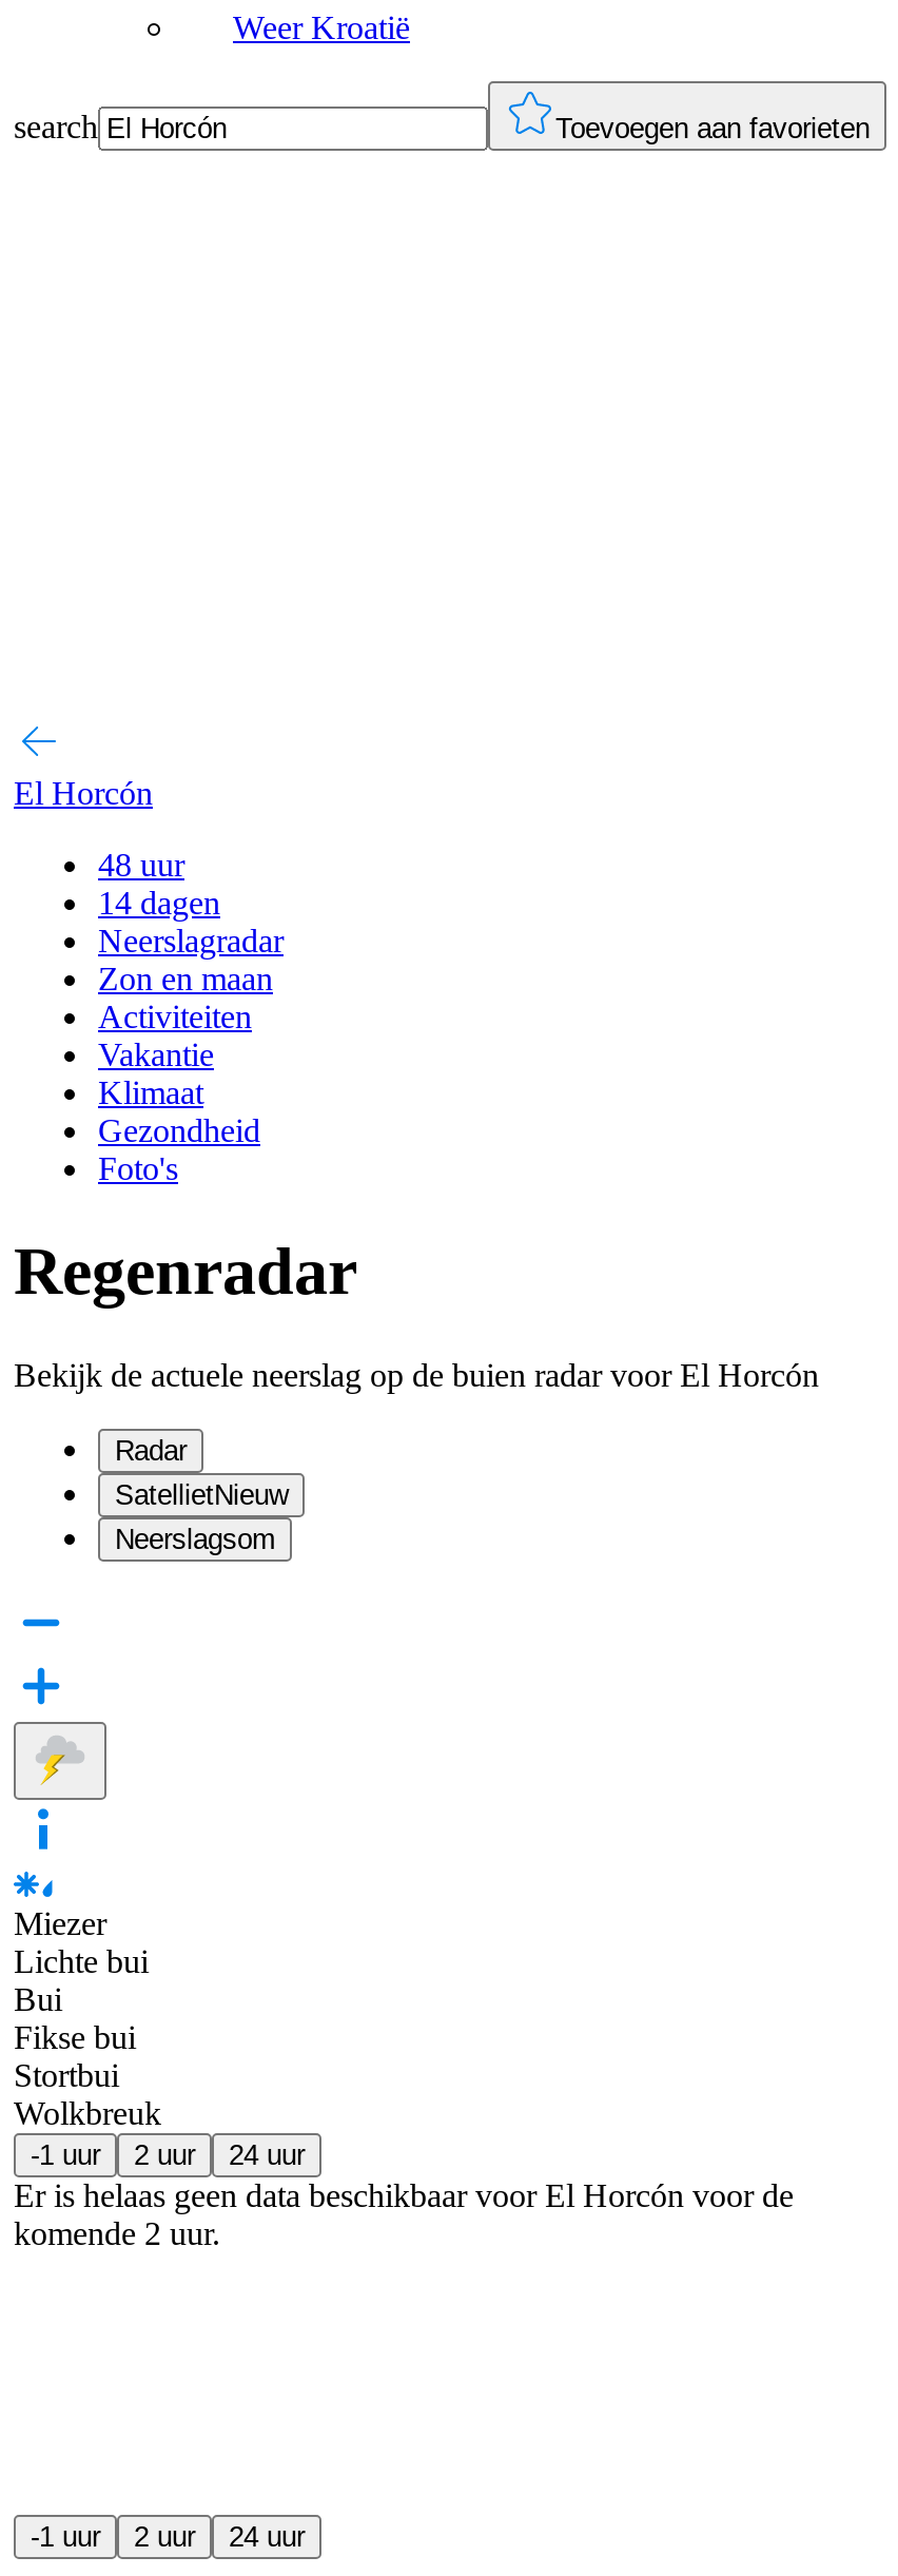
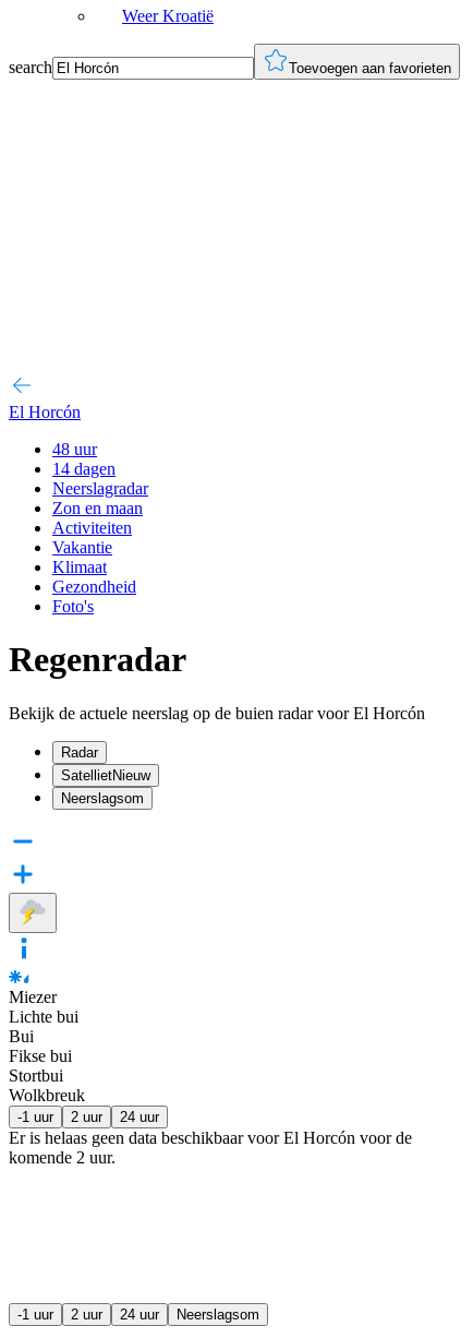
+ Neerslagsom
